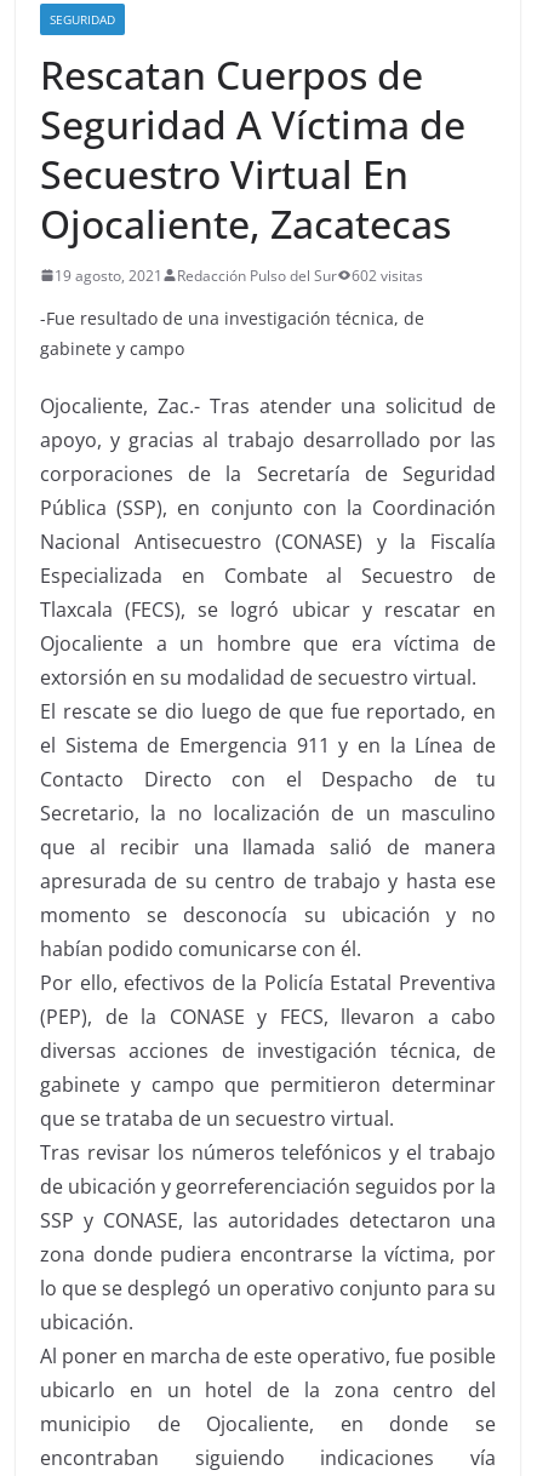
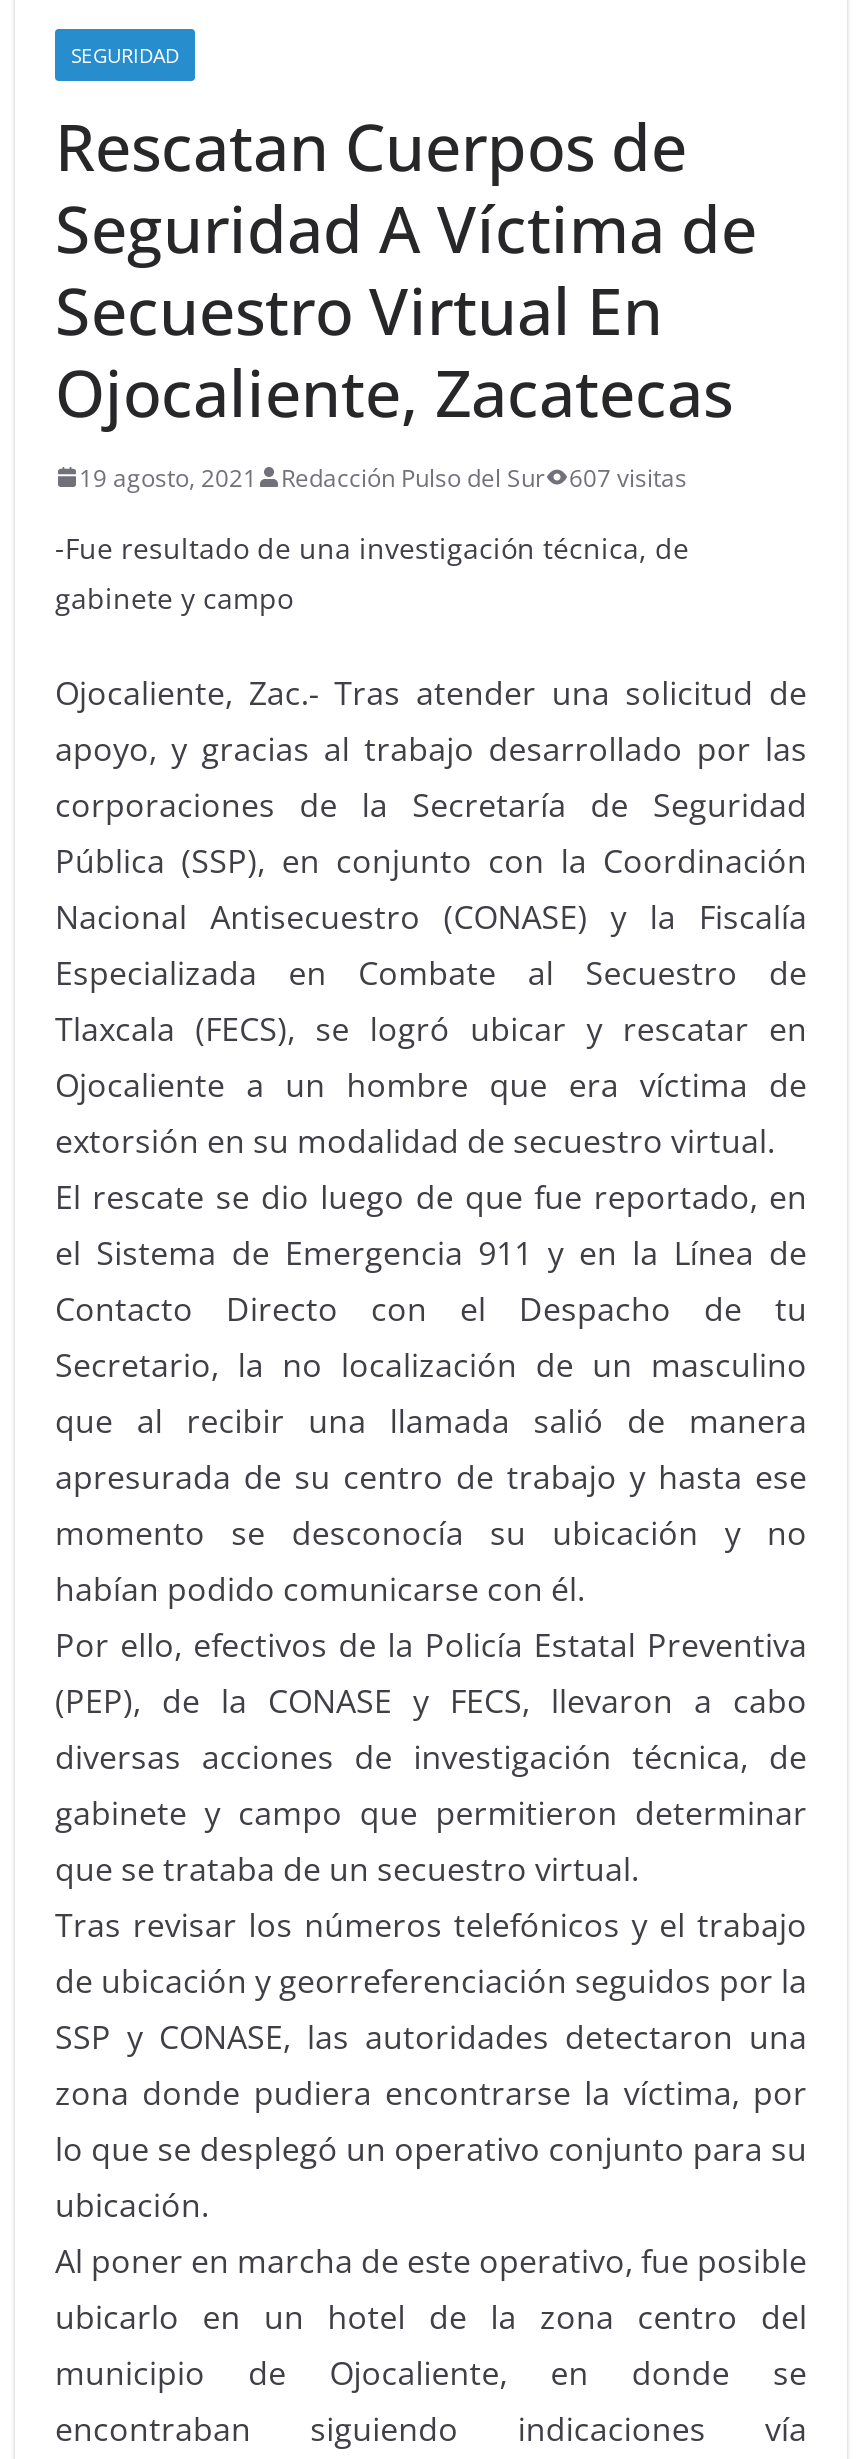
- 19 agosto, 2021 Redacción Pulso del Sur 602 visitas
+ 19 agosto, 2021 Redacción Pulso del Sur 607 visitas
